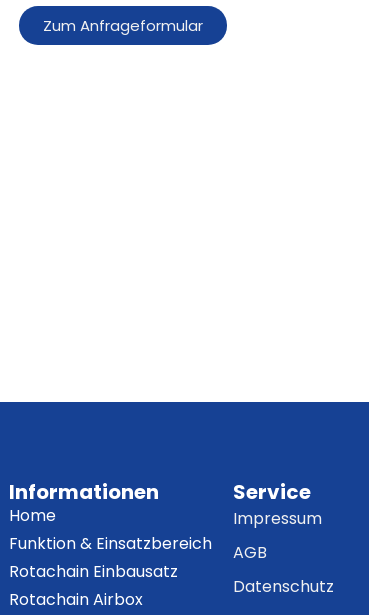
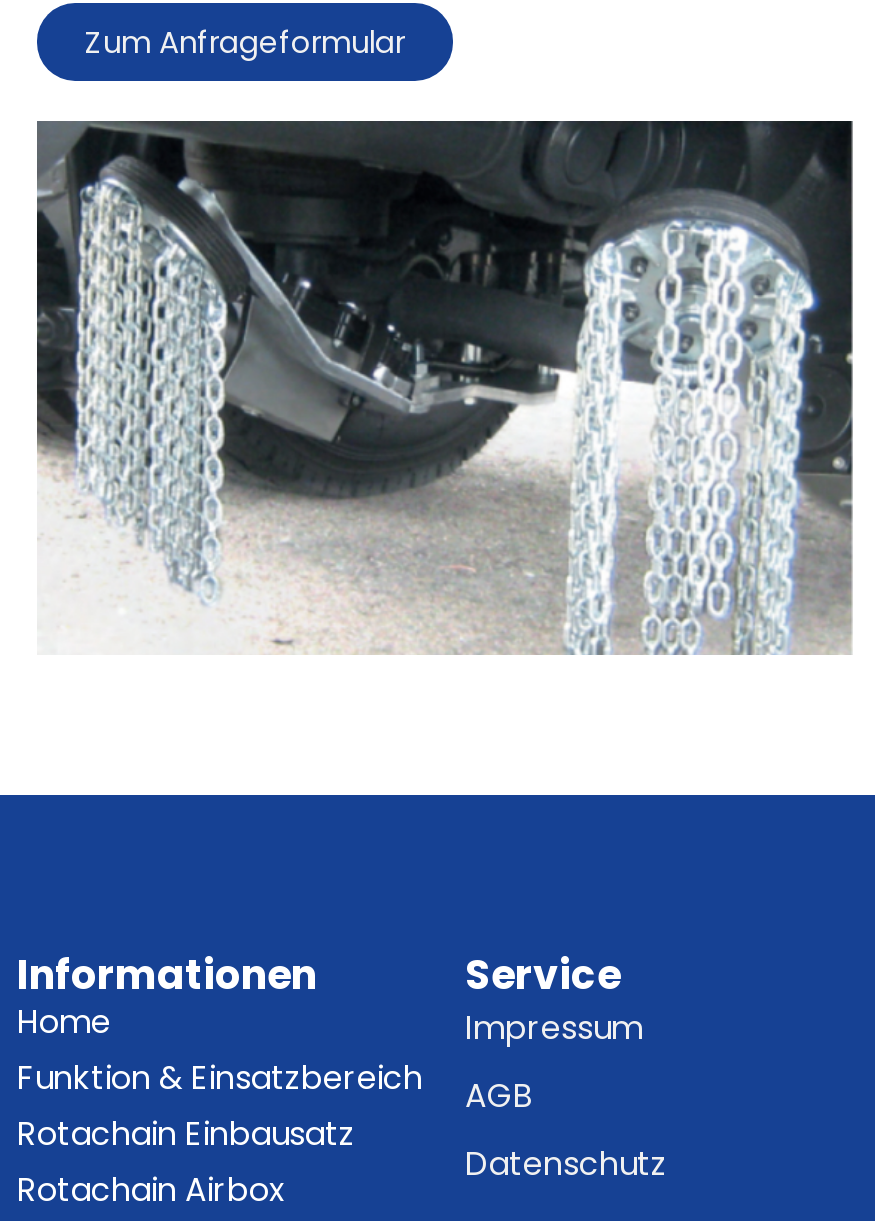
+ [image]
